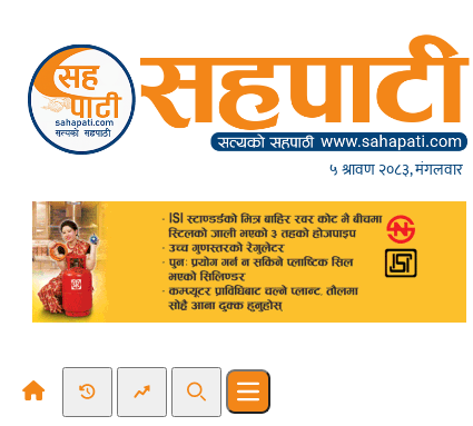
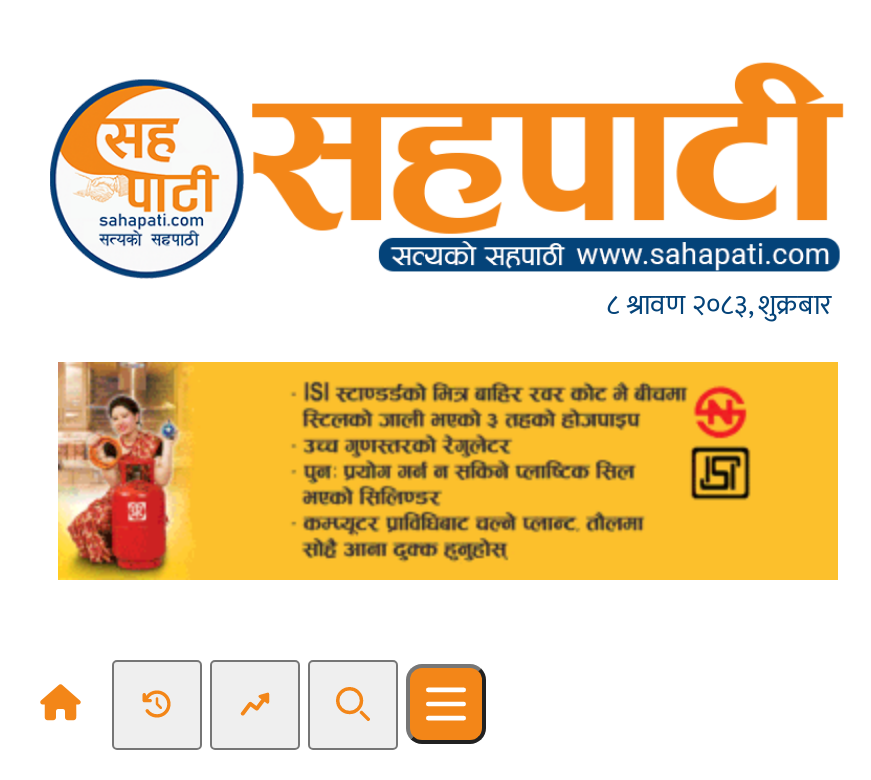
- ५ श्रावण २०८३, मंगलवार
+ ८ श्रावण २०८३, शुक्रबार
